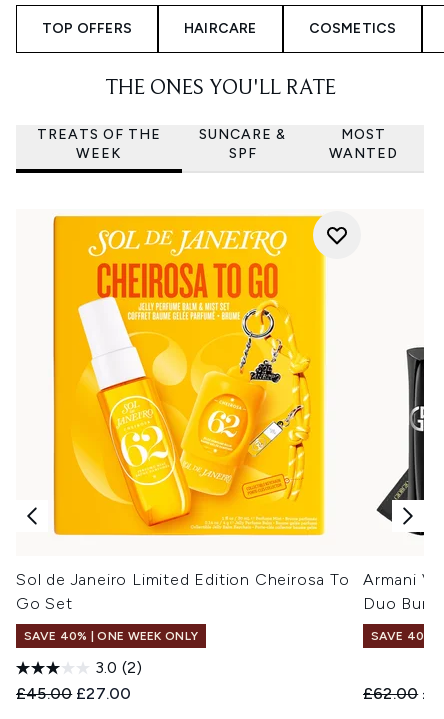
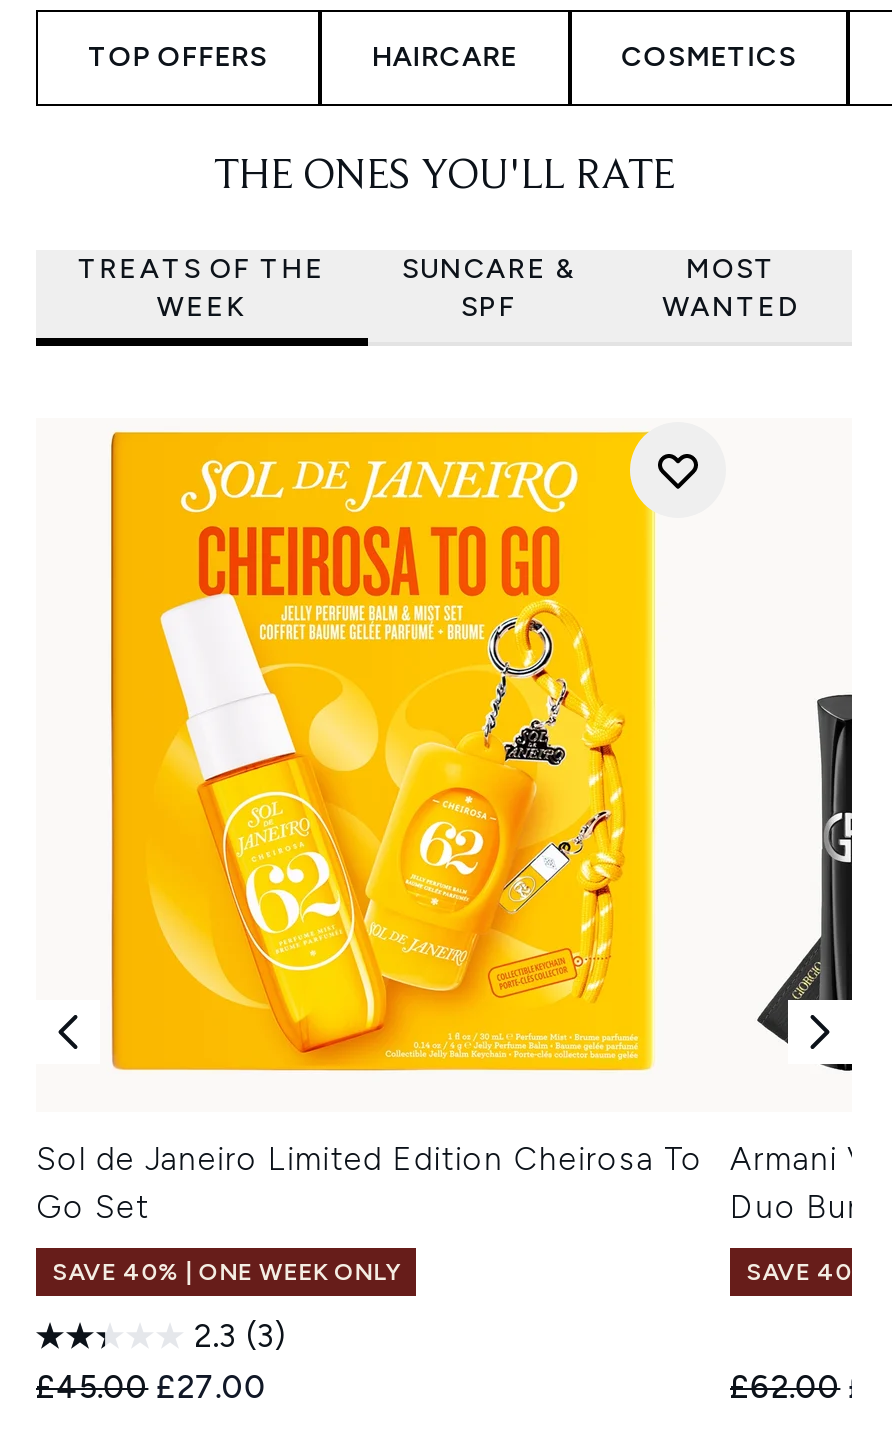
- 3.0 (2)
+ 2.3 (3)
